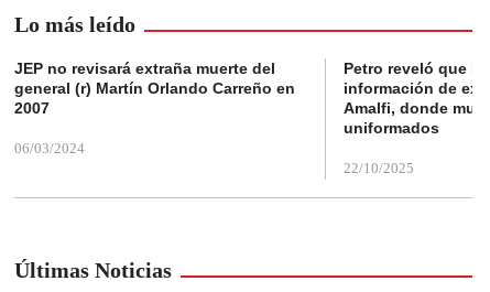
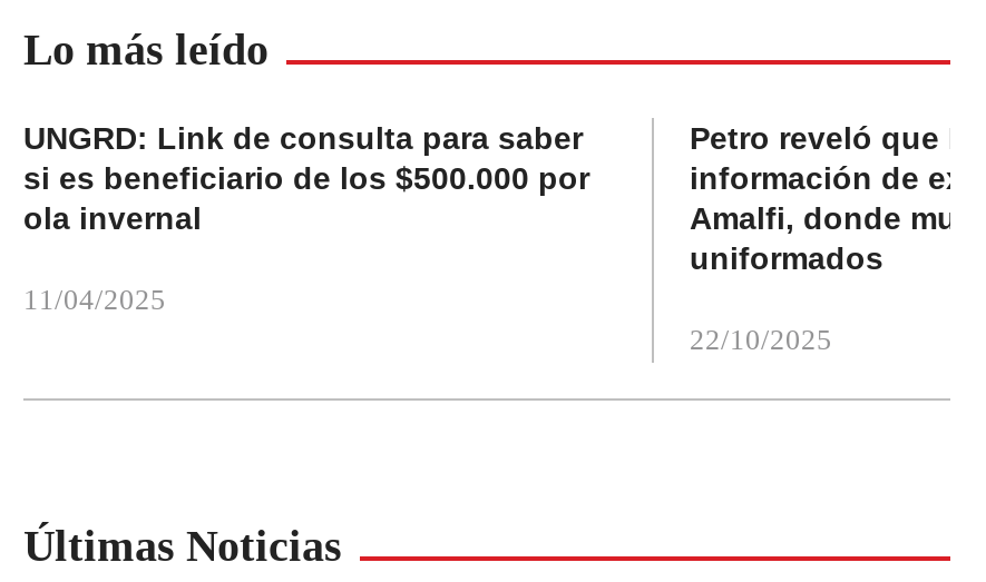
- JEP no revisará extraña muerte del
- general (r) Martín Orlando Carreño en
- 2007
+ UNGRD: Link de consulta para saber
+ si es beneficiario de los $500.000 por
+ ola invernal

- 06/03/2024
+ 11/04/2025
